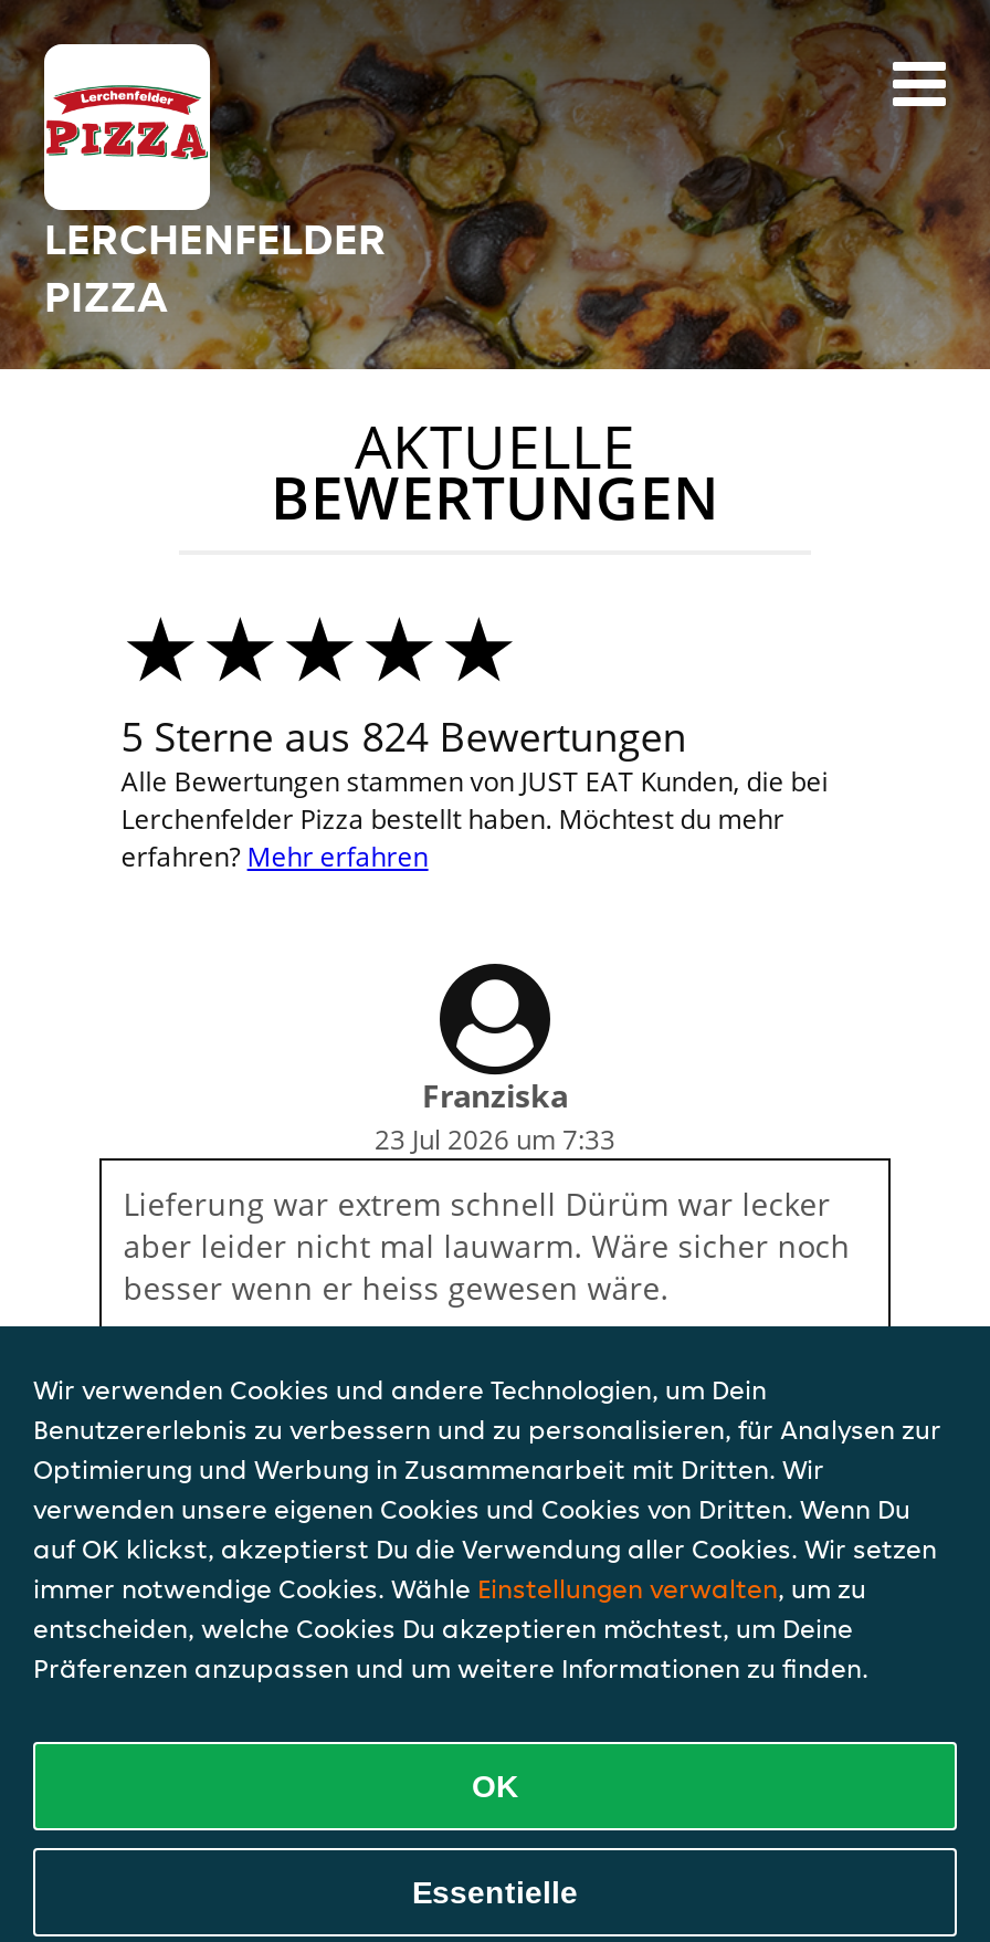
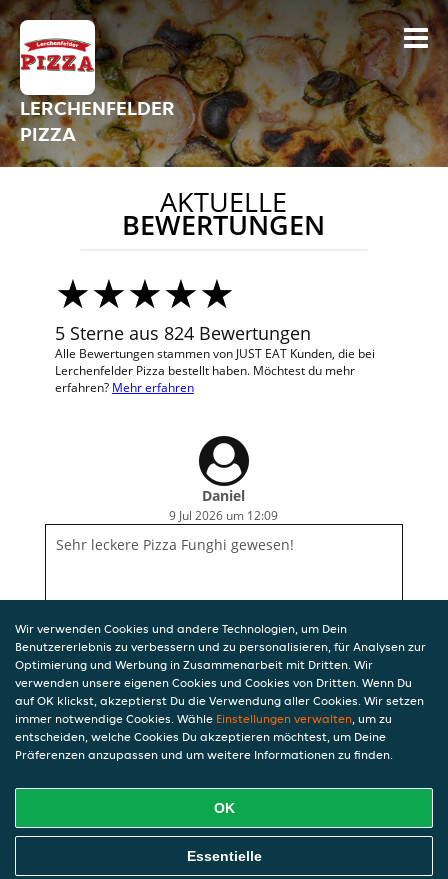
- Franziska
- 23 Jul 2026 um 7:33
+ Daniel
+ 9 Jul 2026 um 12:09

- Lieferung war extrem schnell Dürüm war lecker
- aber leider nicht mal lauwarm. Wäre sicher noch
- besser wenn er heiss gewesen wäre.
+ Sehr leckere Pizza Funghi gewesen!
